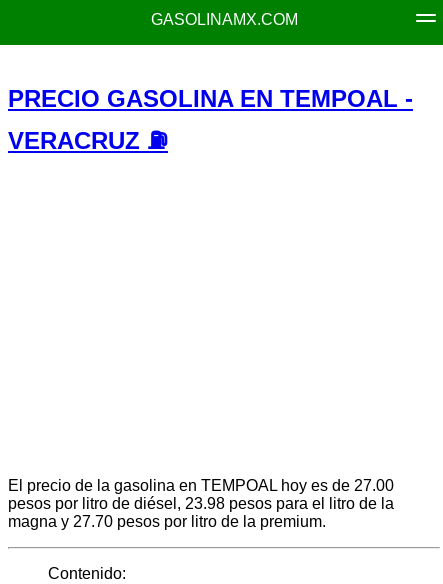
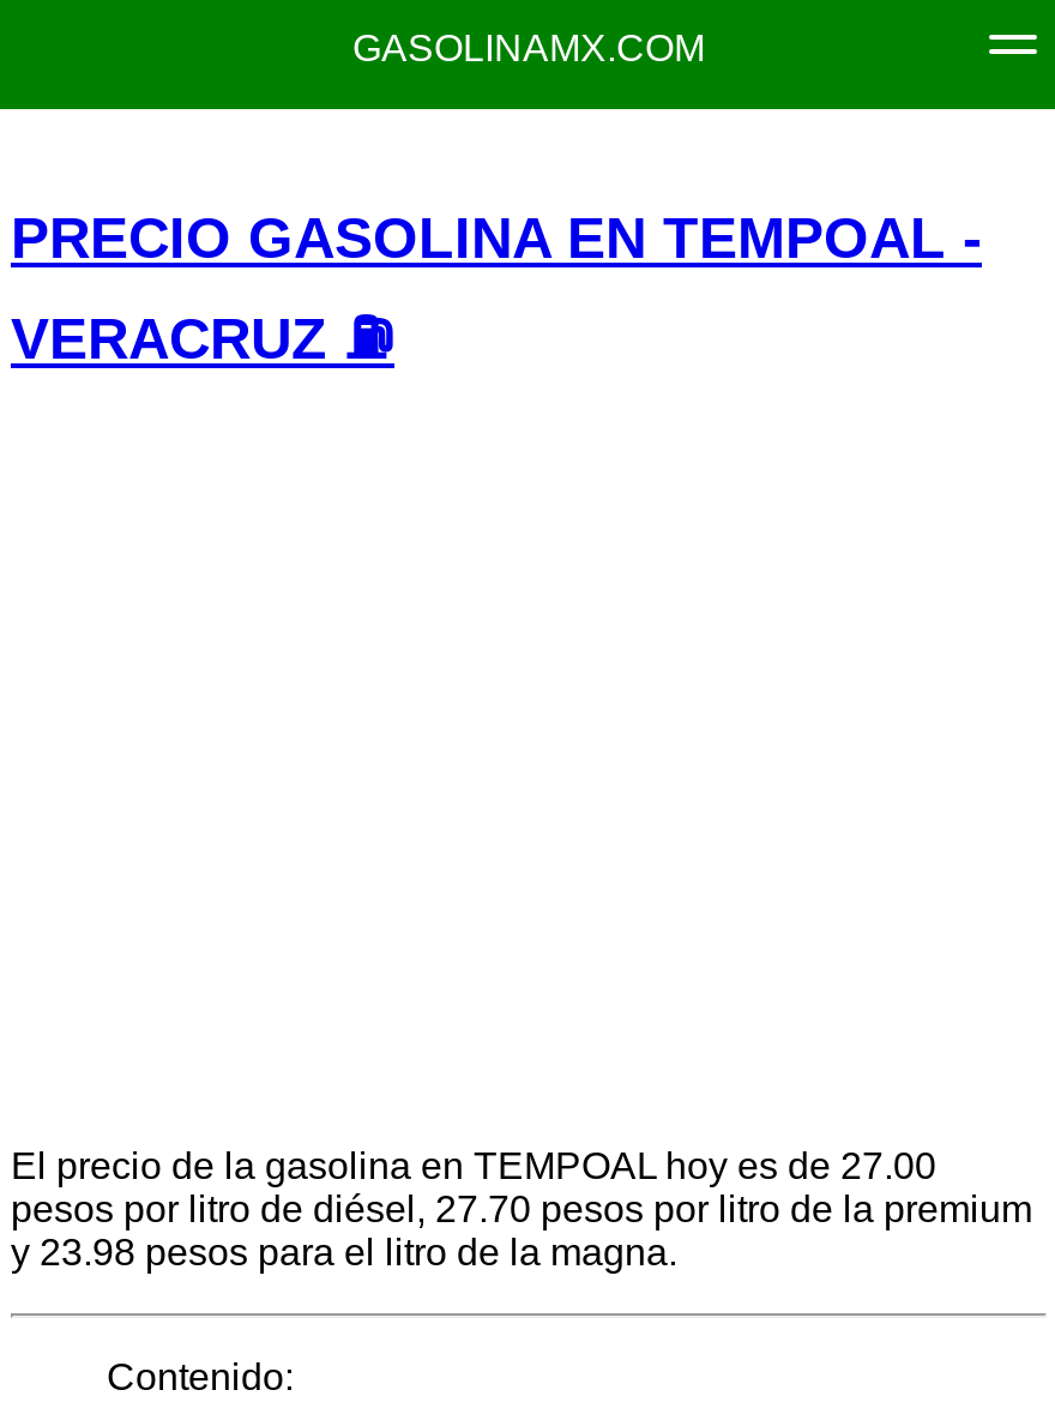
- pesos por litro de diésel, 23.98 pesos para el litro de la
+ pesos por litro de diésel, 27.70 pesos por litro de la premium

- magna y 27.70 pesos por litro de la premium.
+ y 23.98 pesos para el litro de la magna.
